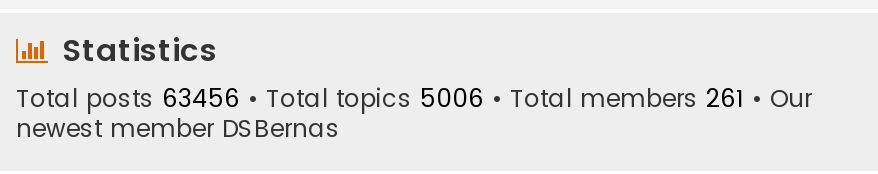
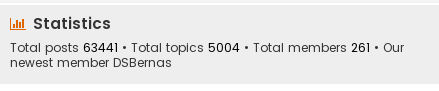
- Total posts 63456 • Total topics 5006 • Total members 261 • Our
+ Total posts 63441 • Total topics 5004 • Total members 261 • Our
